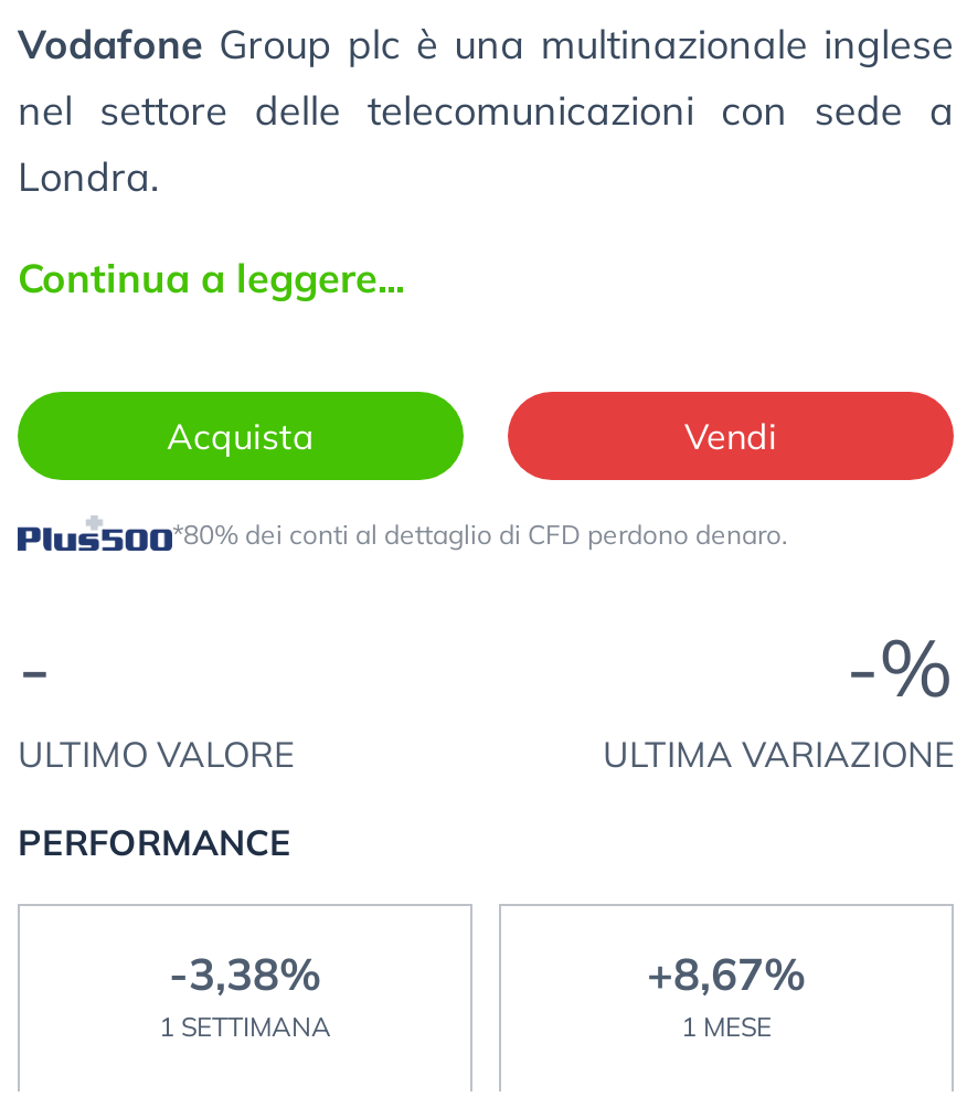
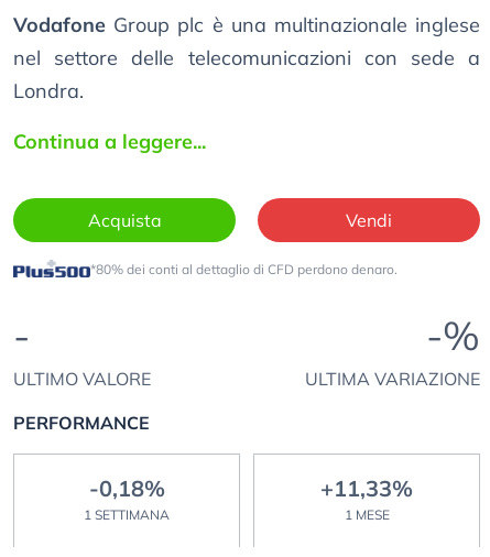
- -3,38%
+ -0,18%

- +8,67%
+ +11,33%
